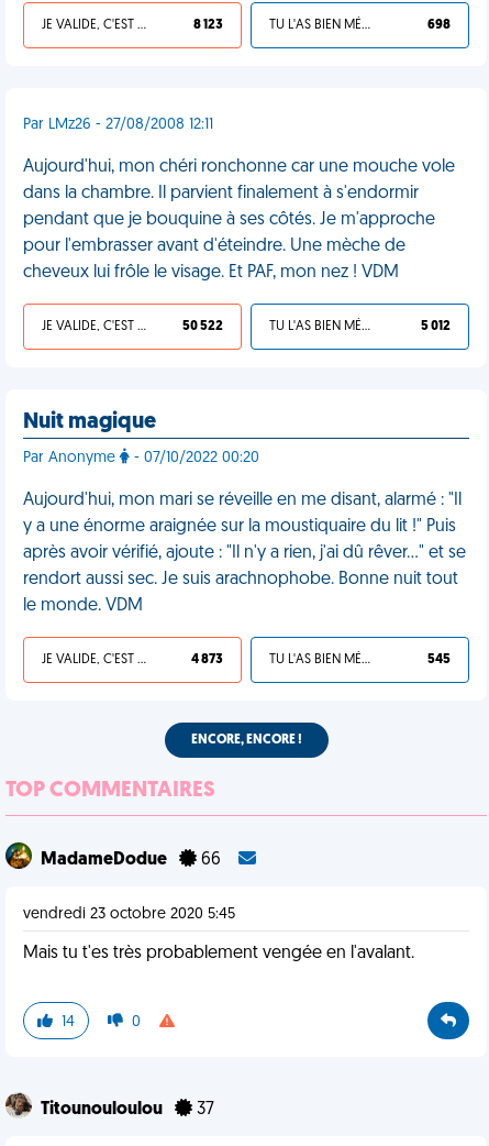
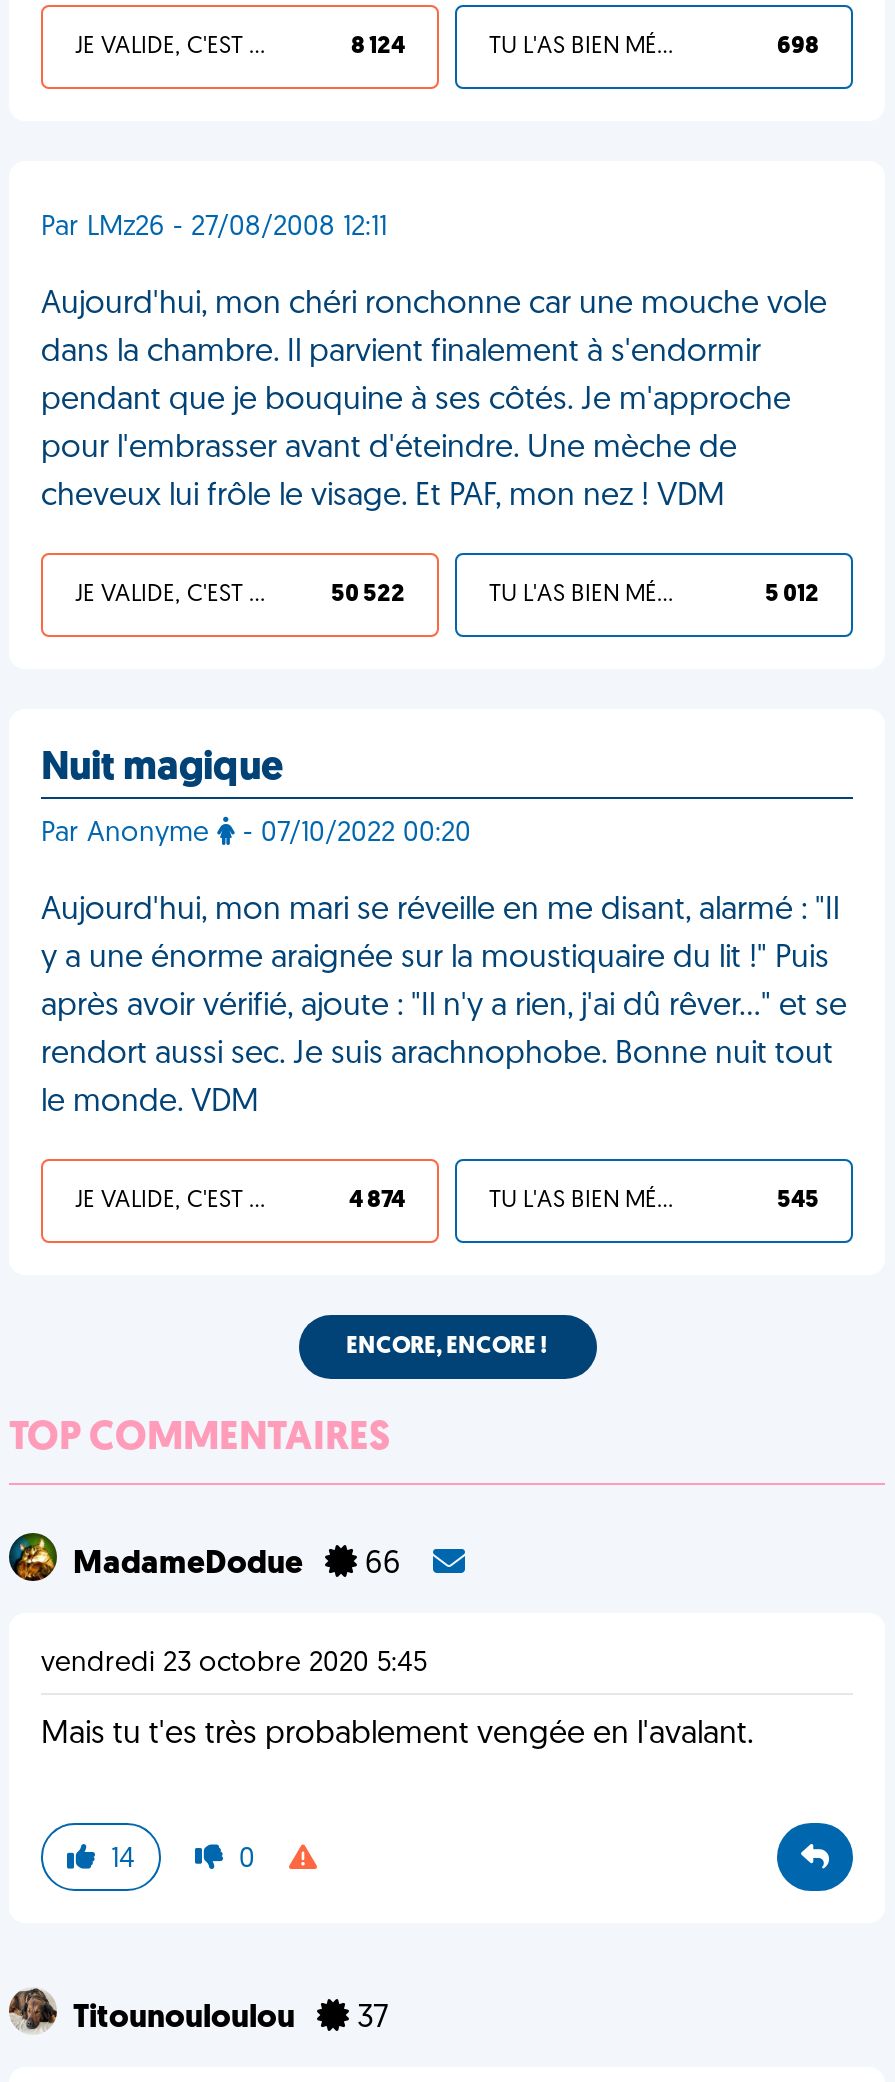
- 8 123
+ 8 124

- 4 873
+ 4 874
